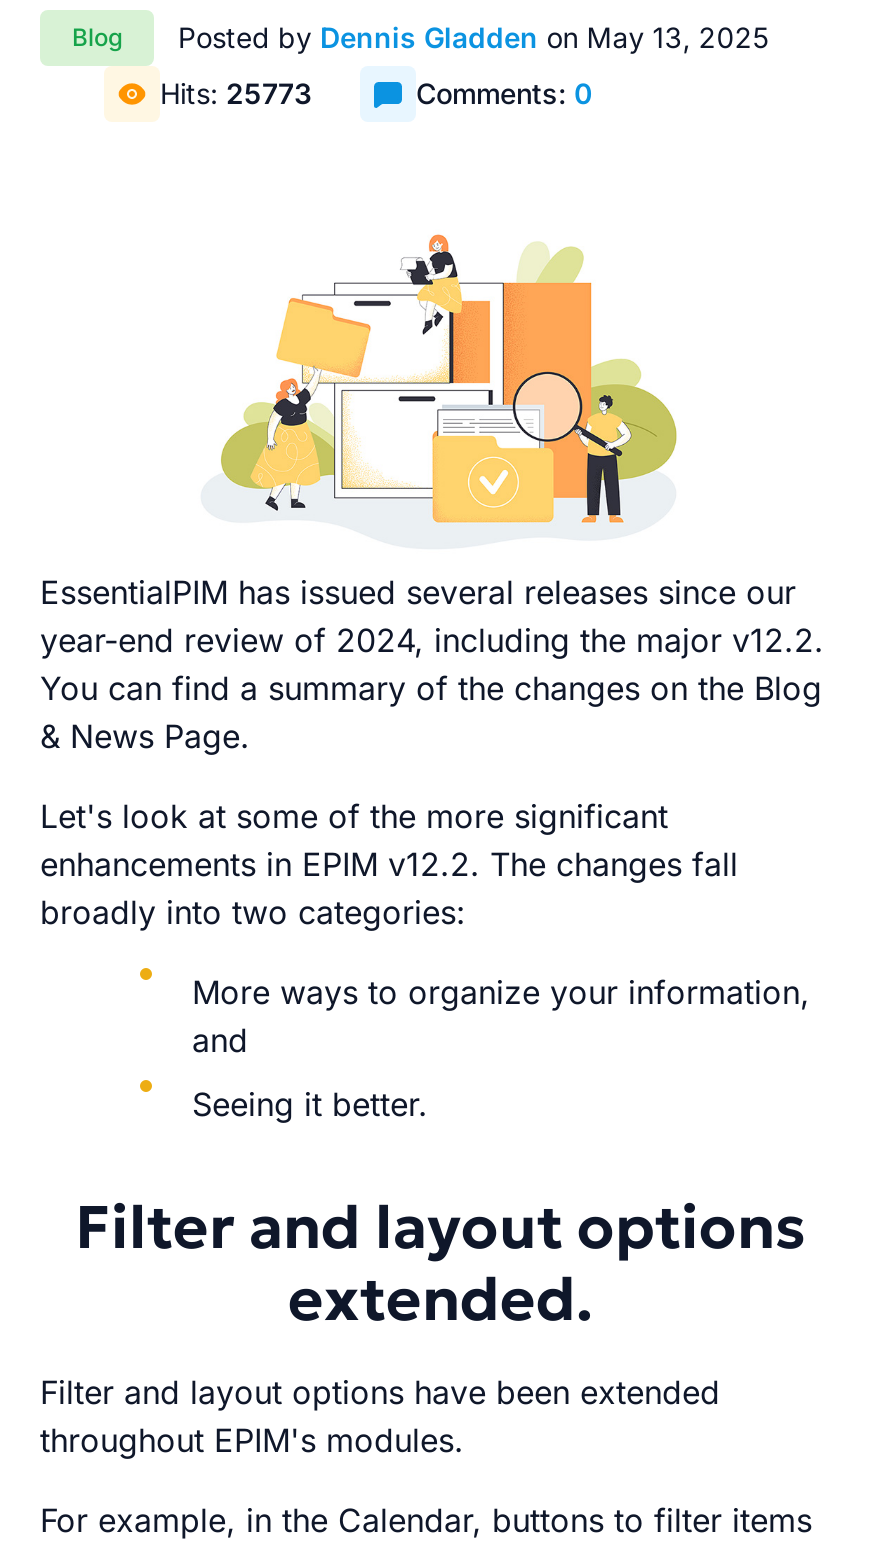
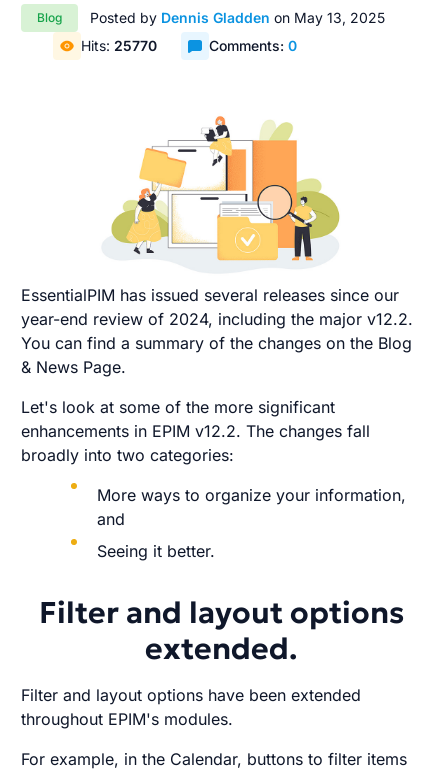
- Hits: 25773
+ Hits: 25770
